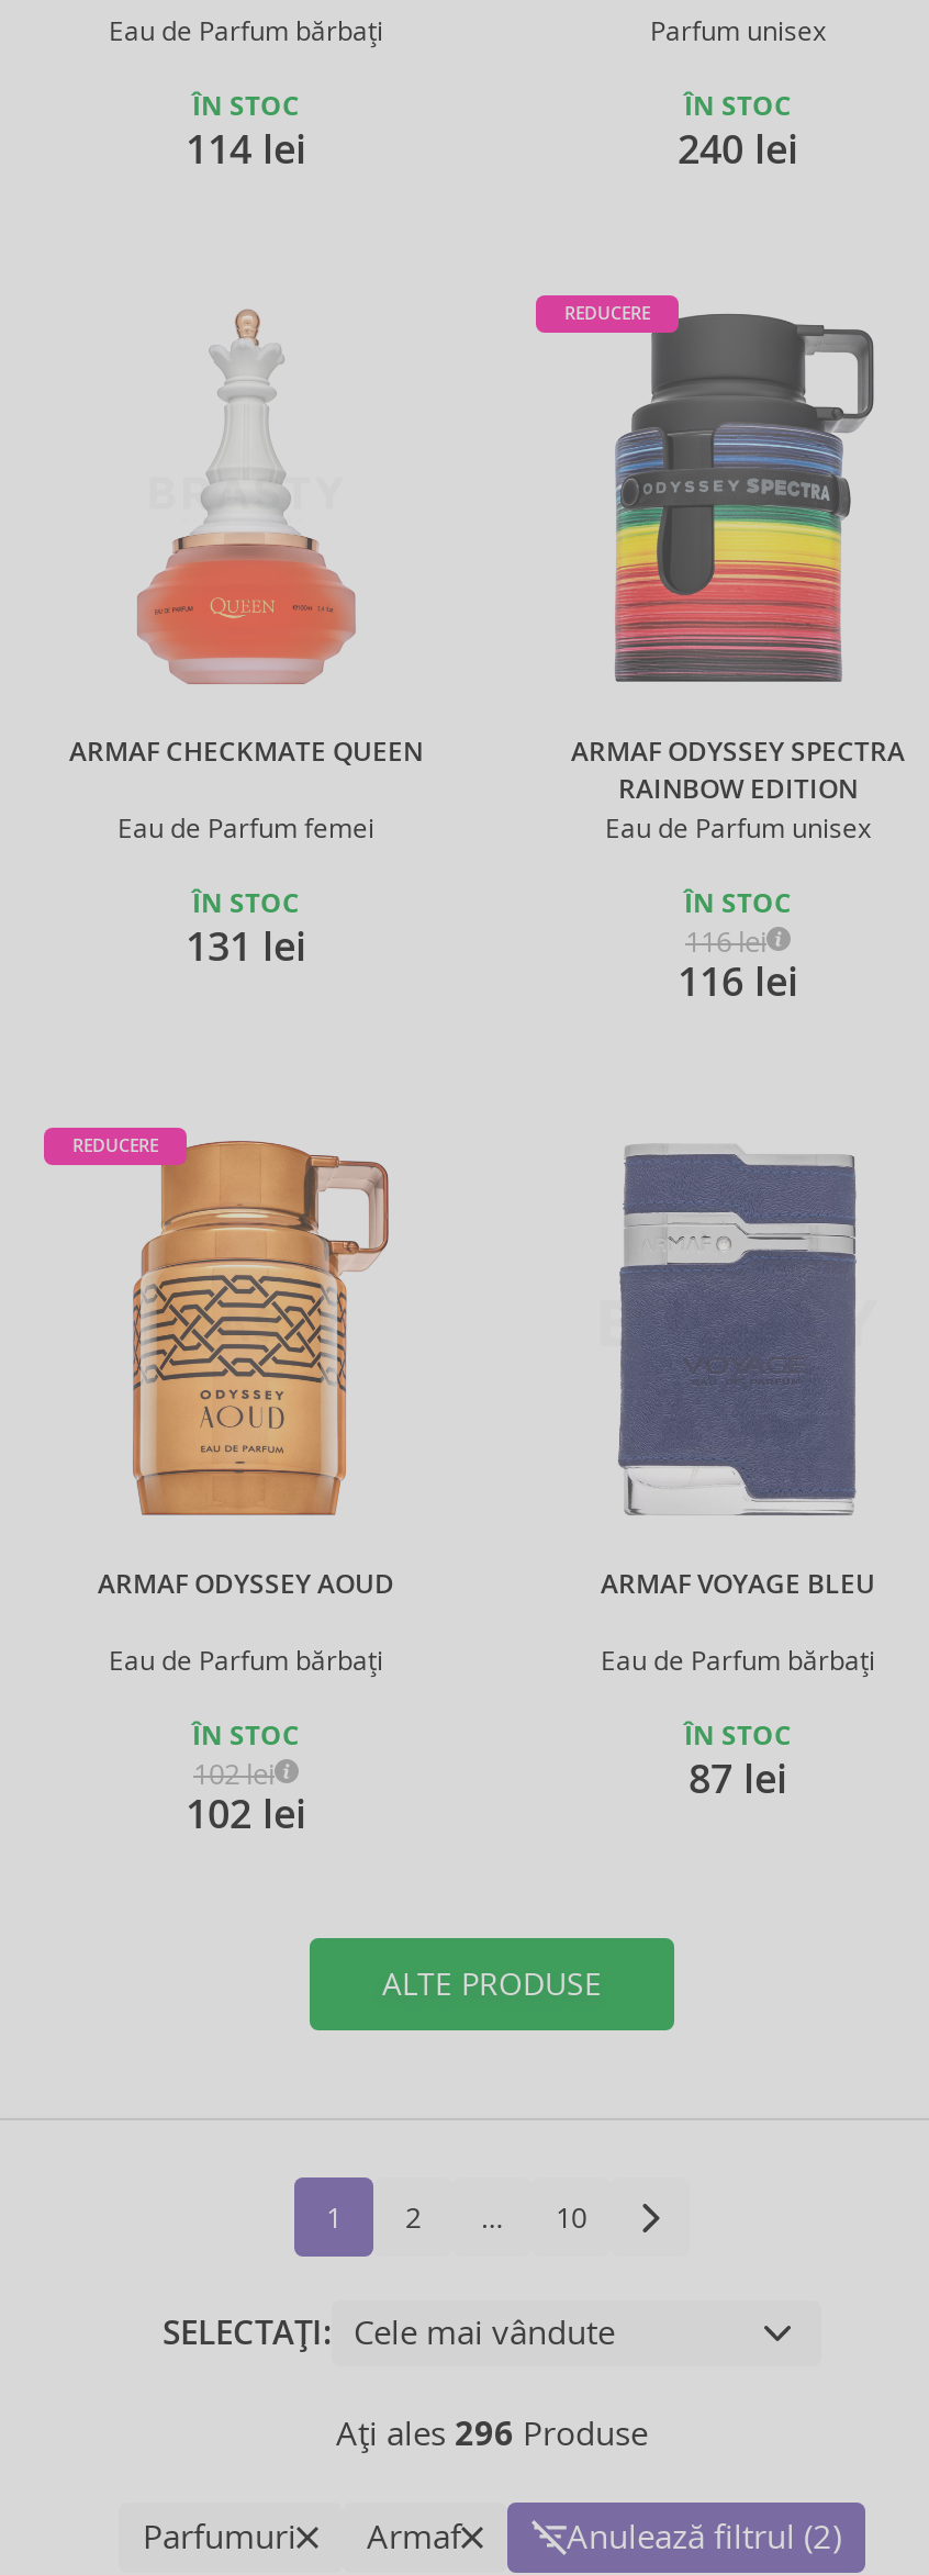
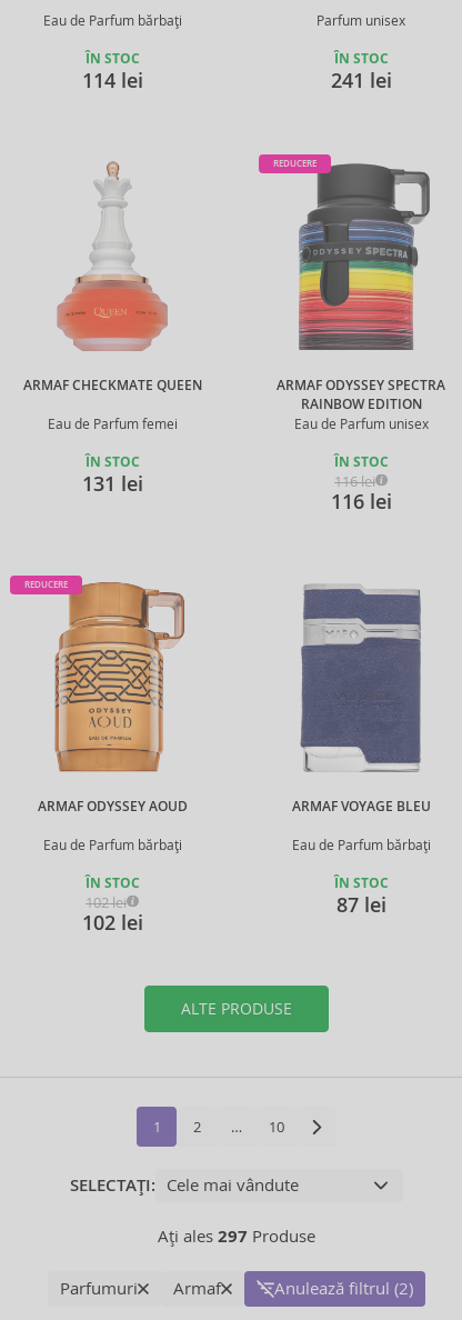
- 240 lei
+ 241 lei

- Ați ales 296 Produse
+ Ați ales 297 Produse
